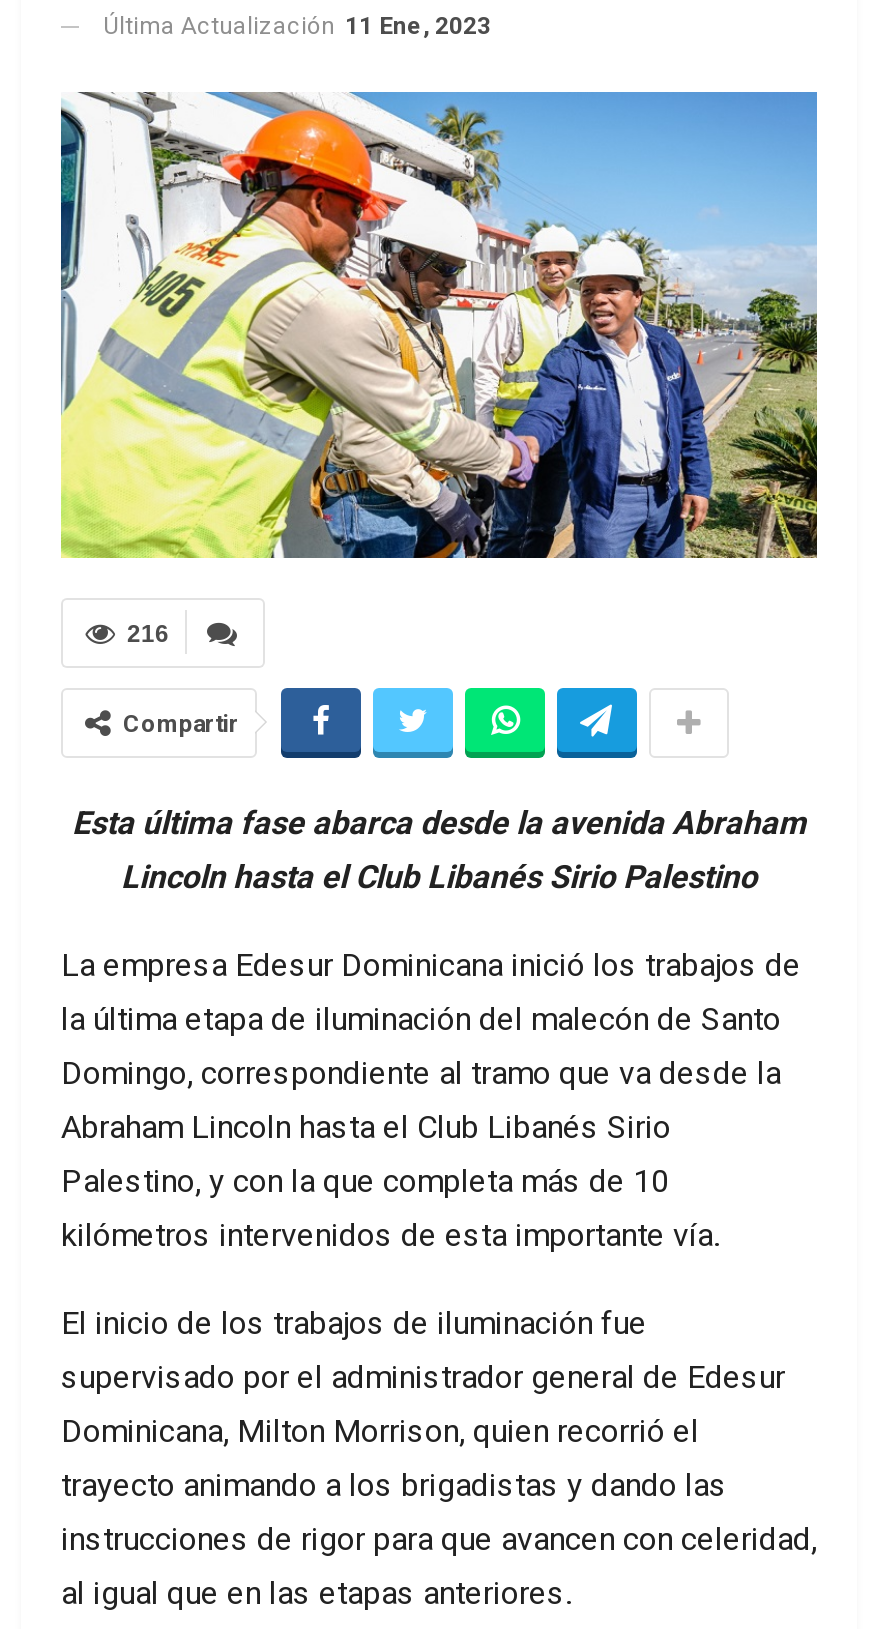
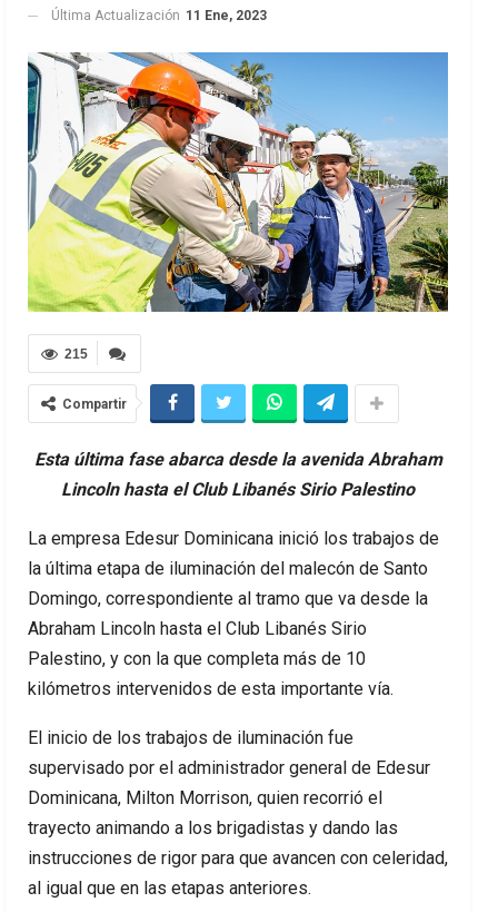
- 216
+ 215
